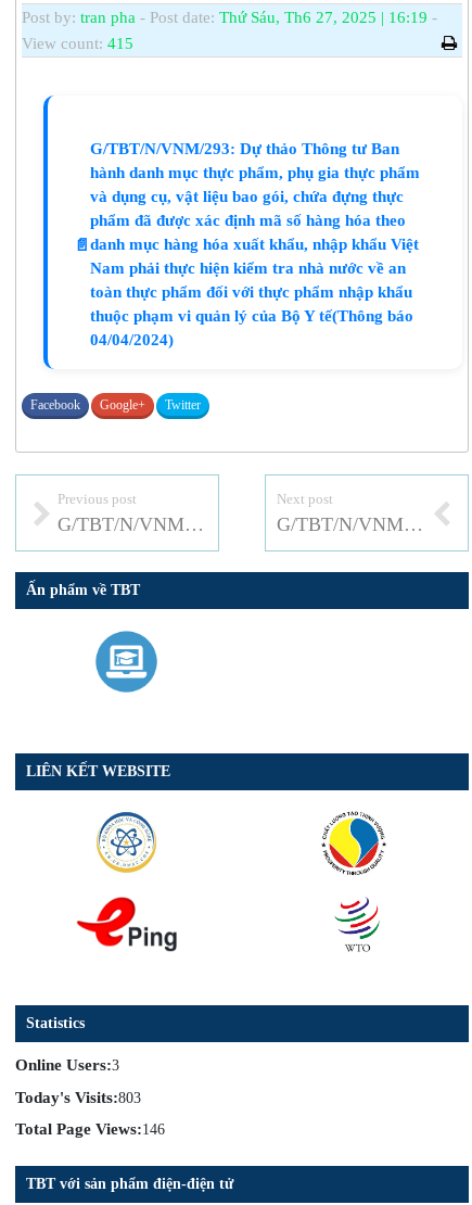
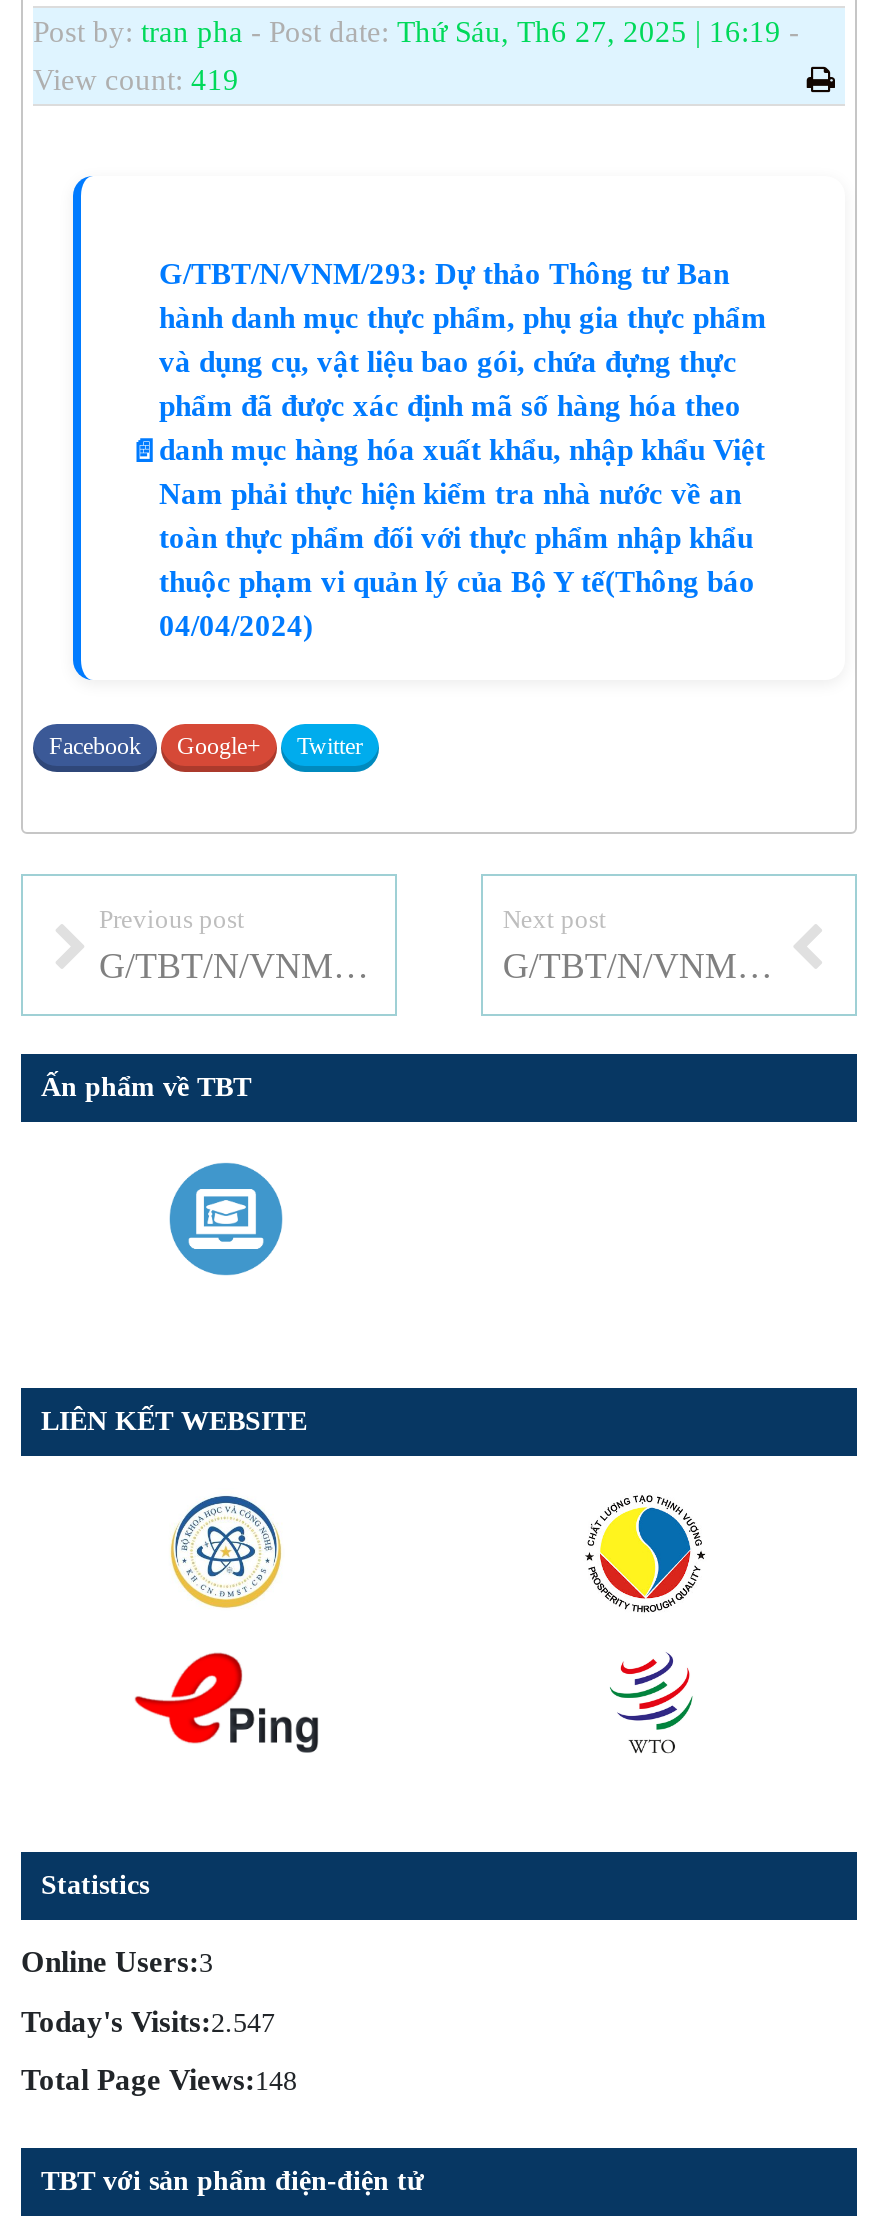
- View count: 415
+ View count: 419

- Today's Visits:803
+ Today's Visits:2.547

- Total Page Views:146
+ Total Page Views:148
